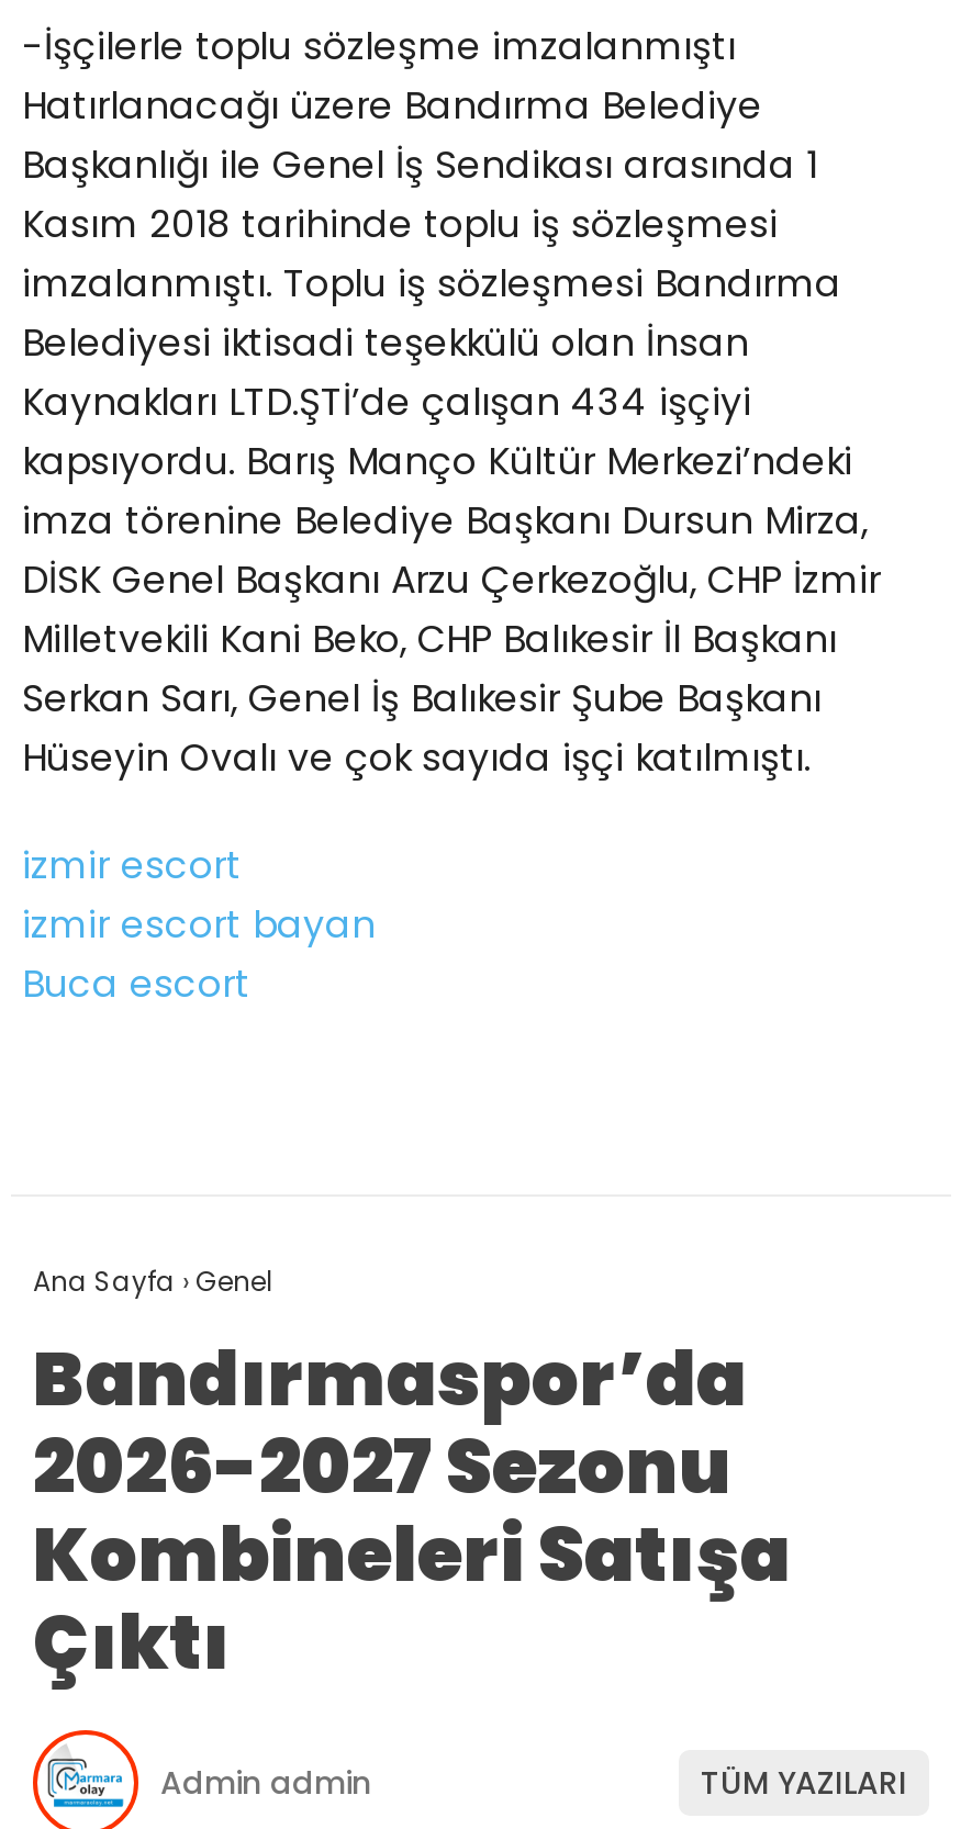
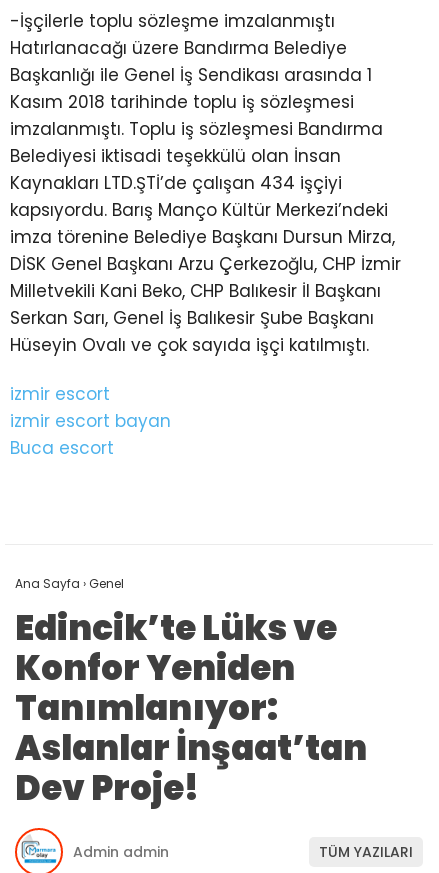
- Bandırmaspor’da
- 2026-2027 Sezonu
- Kombineleri Satışa
- Çıktı
+ Edincik’te Lüks ve
+ Konfor Yeniden
+ Tanımlanıyor:
+ Aslanlar İnşaat’tan
+ Dev Proje!
